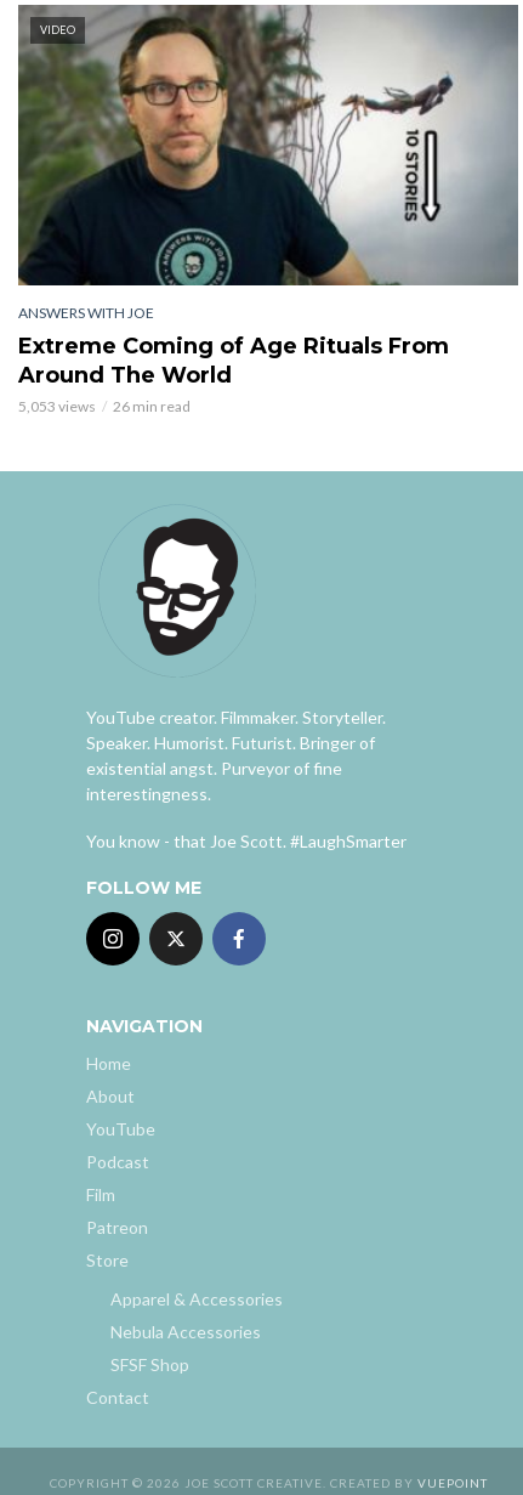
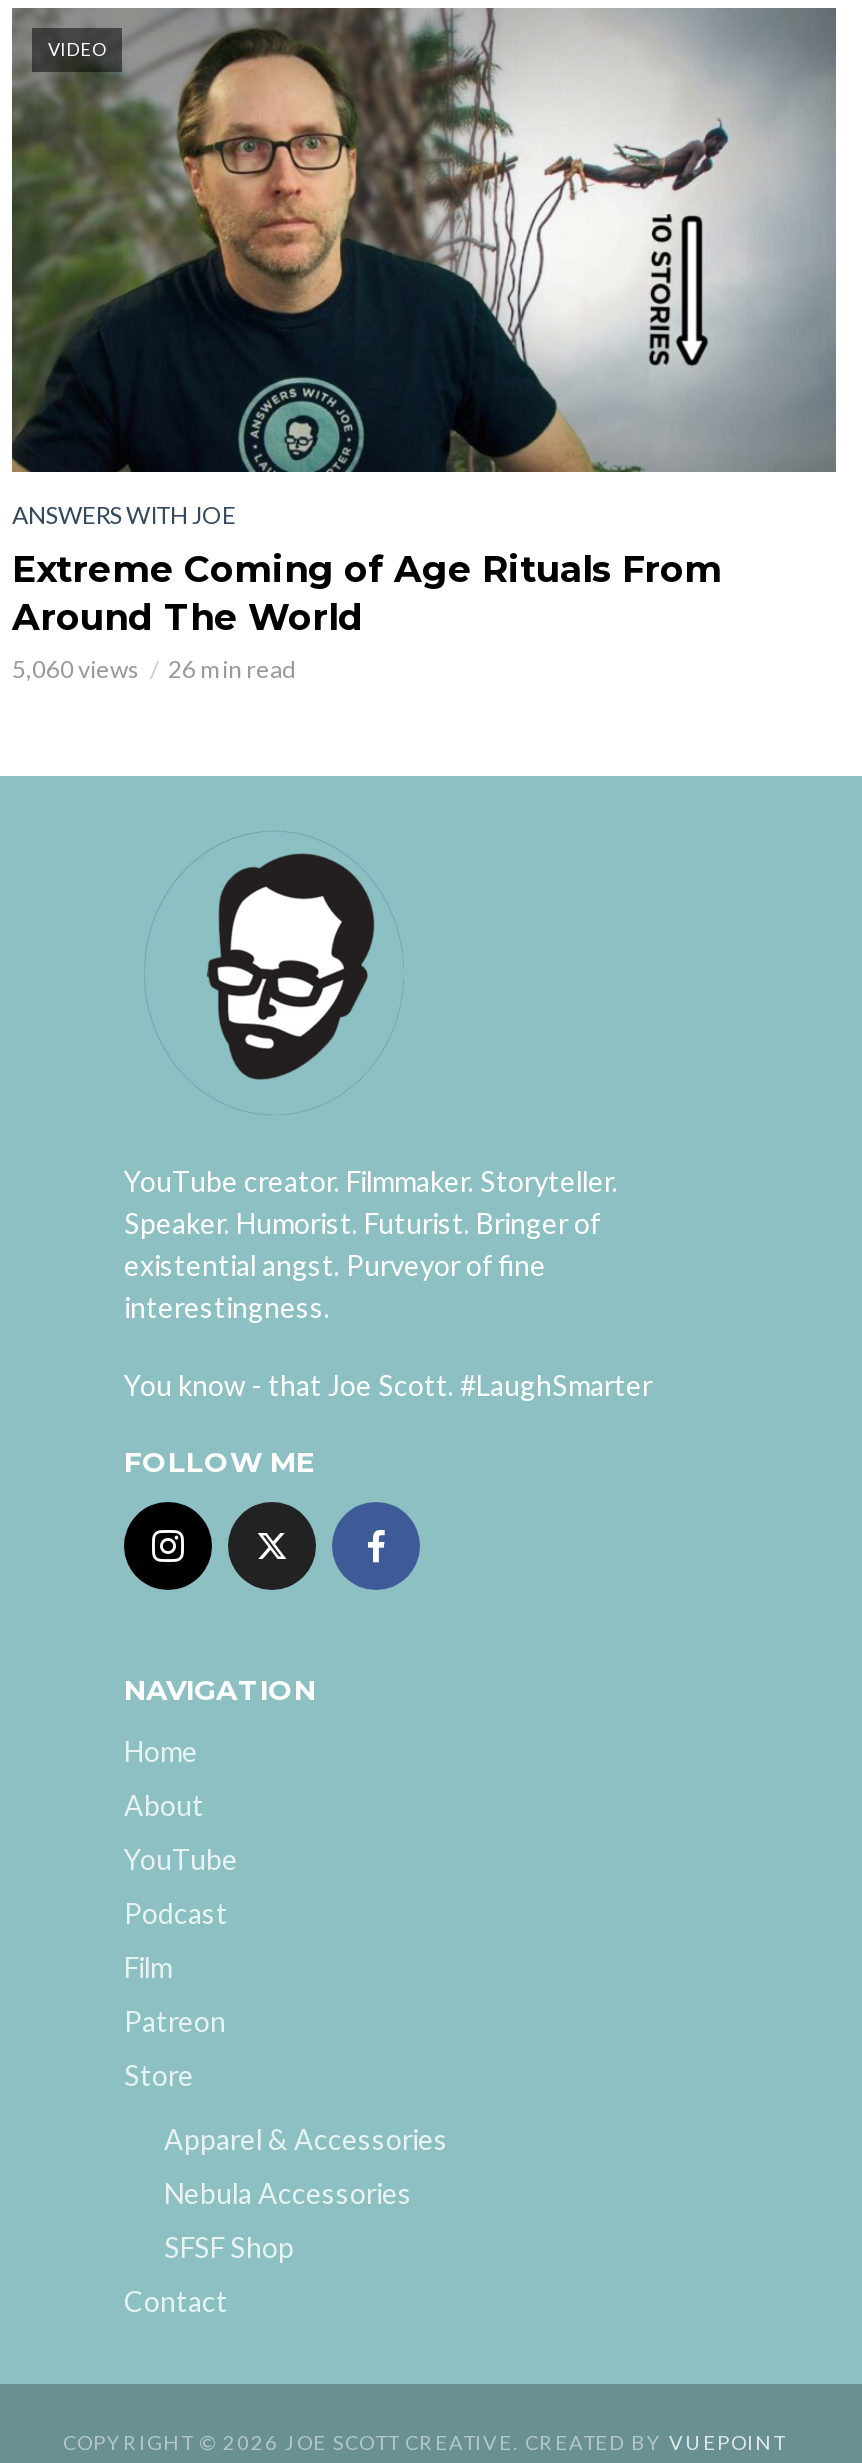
- 5,053 views 26 min read
+ 5,060 views 26 min read
